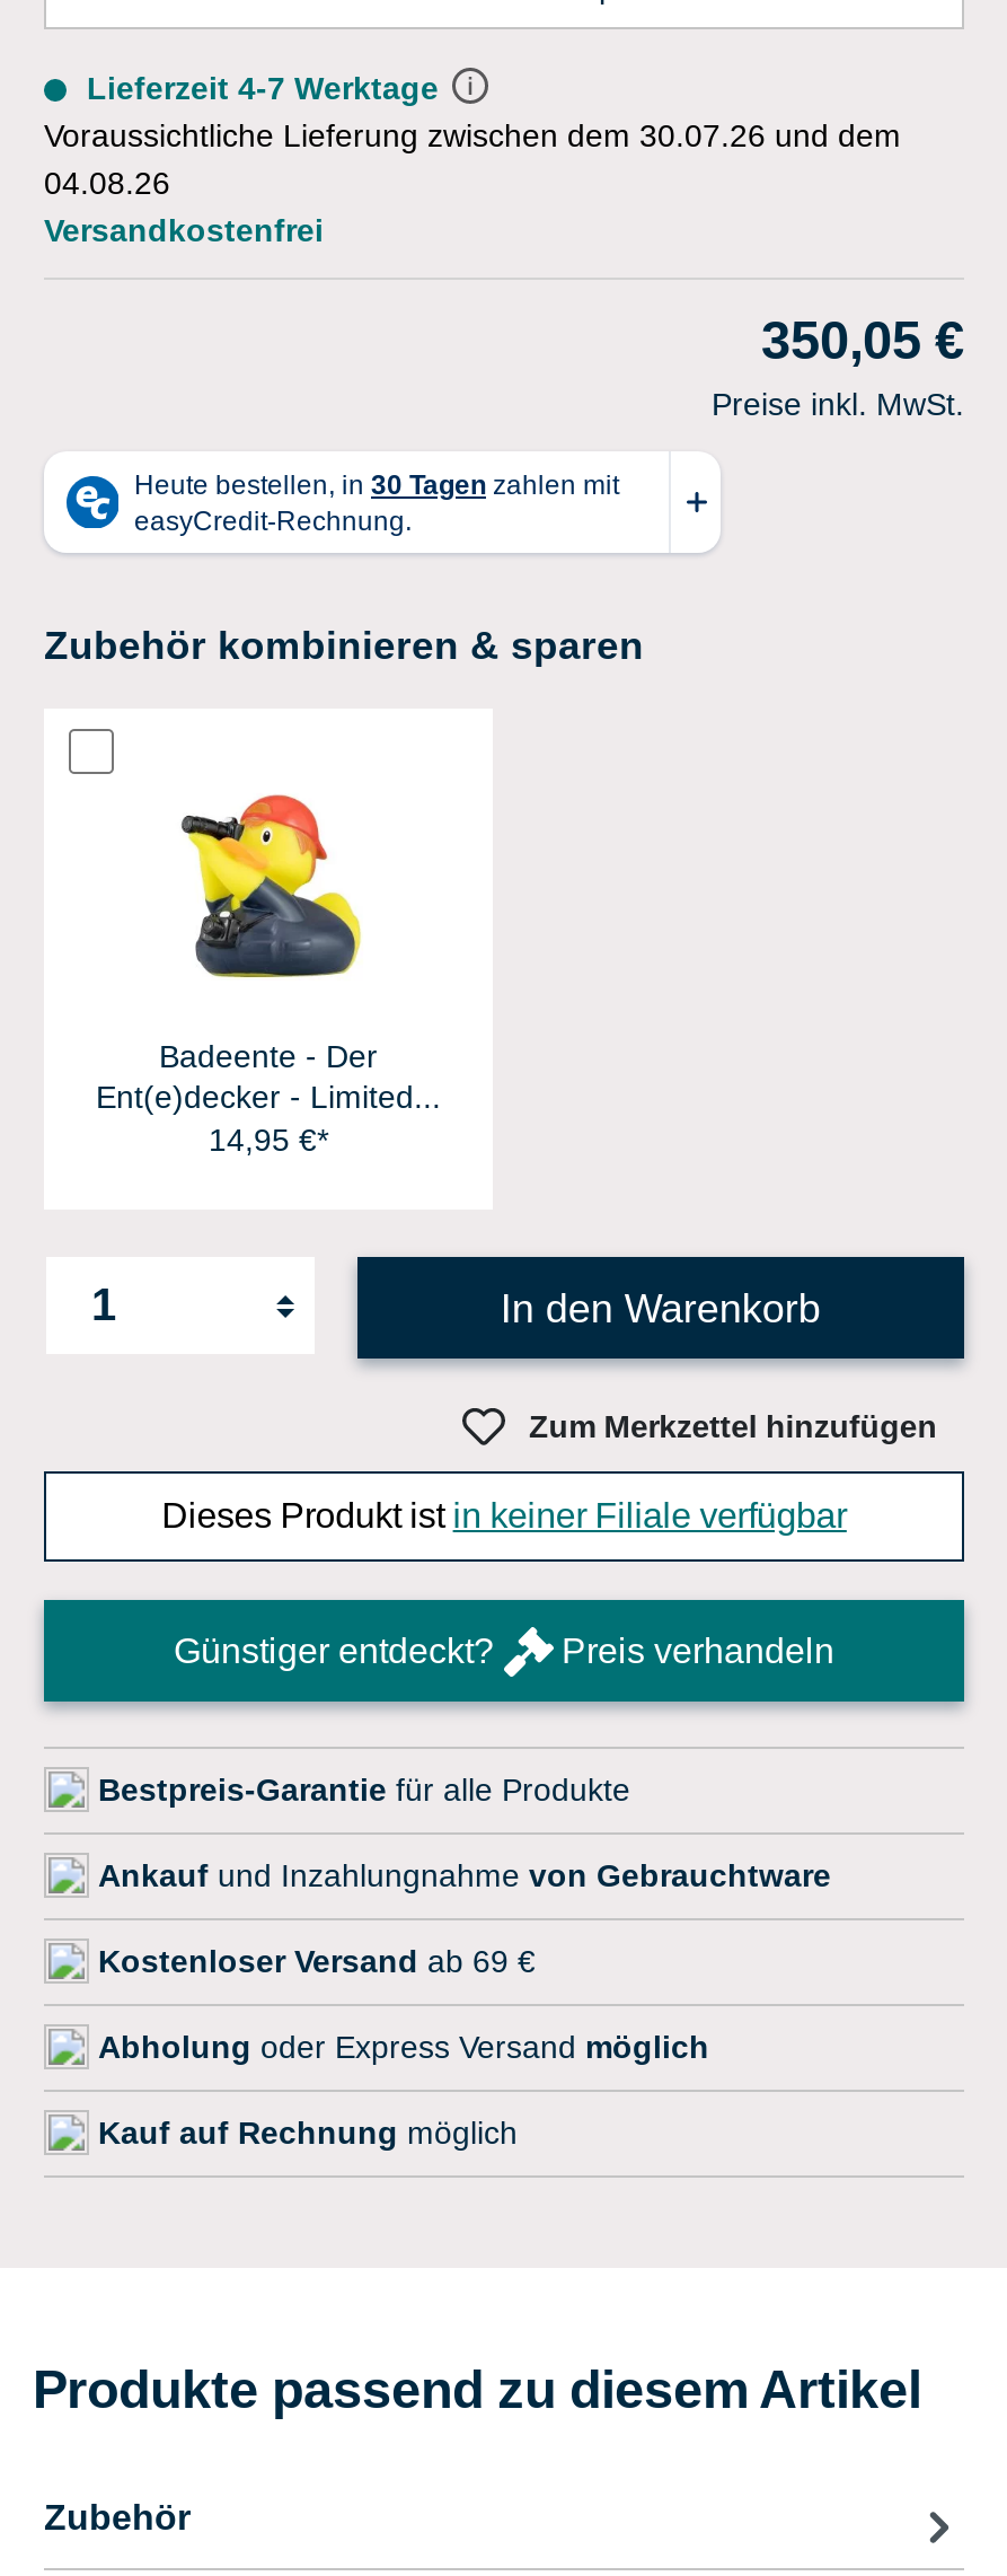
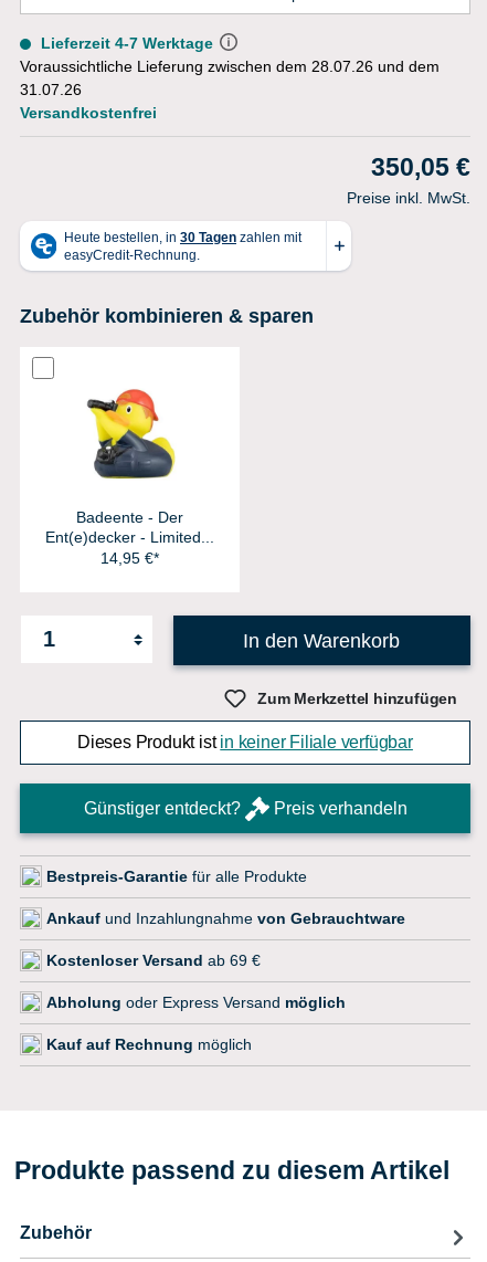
- Voraussichtliche Lieferung zwischen dem 30.07.26 und dem
+ Voraussichtliche Lieferung zwischen dem 28.07.26 und dem

- 04.08.26
+ 31.07.26
